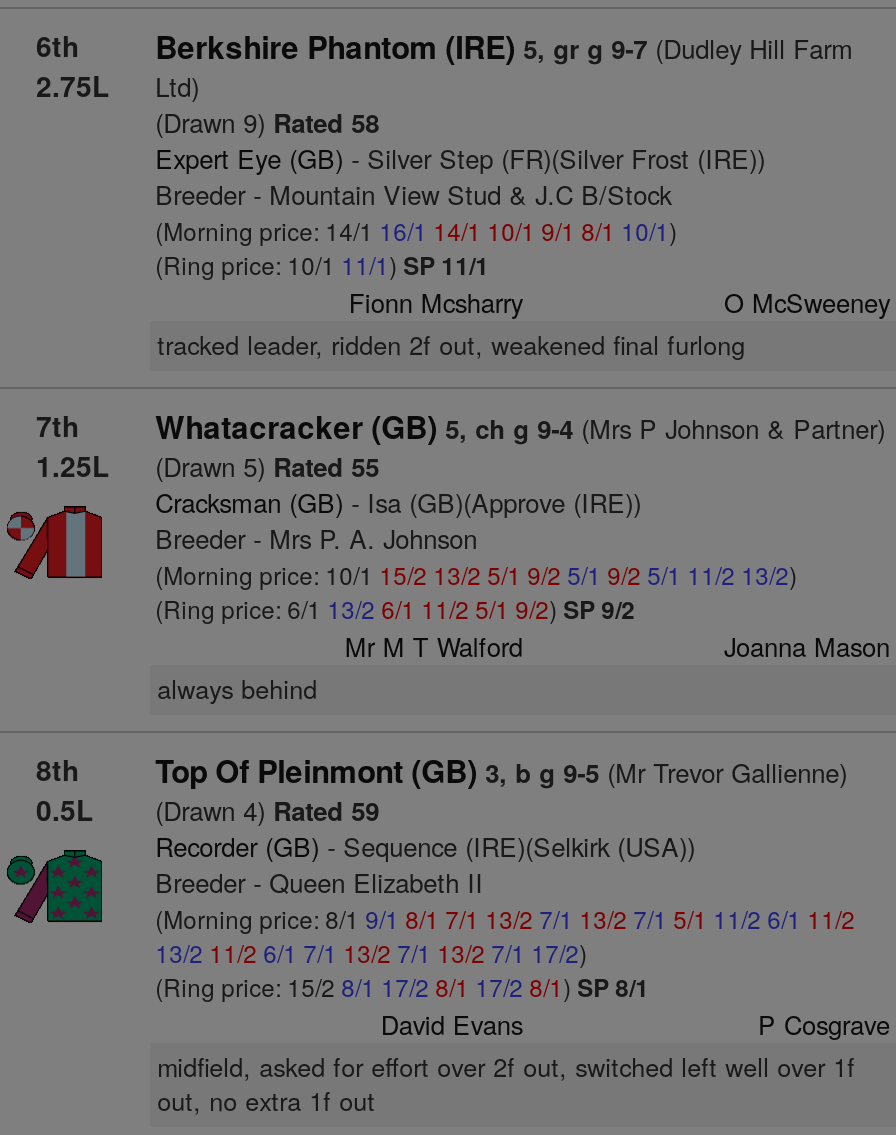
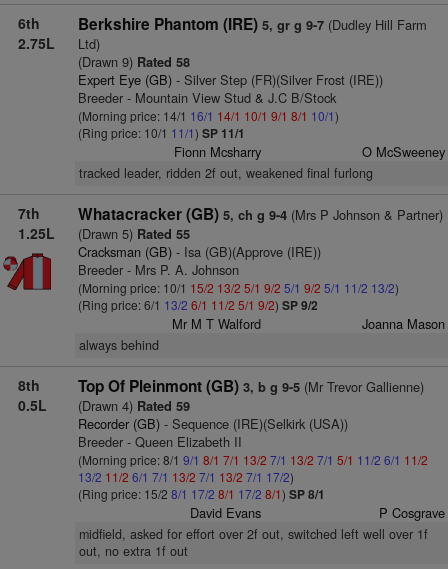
- [image]
